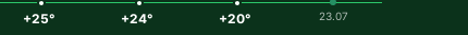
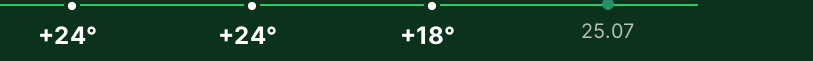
- +25°
+ +24°

- +20°
+ +18°

- 23.07
+ 25.07
